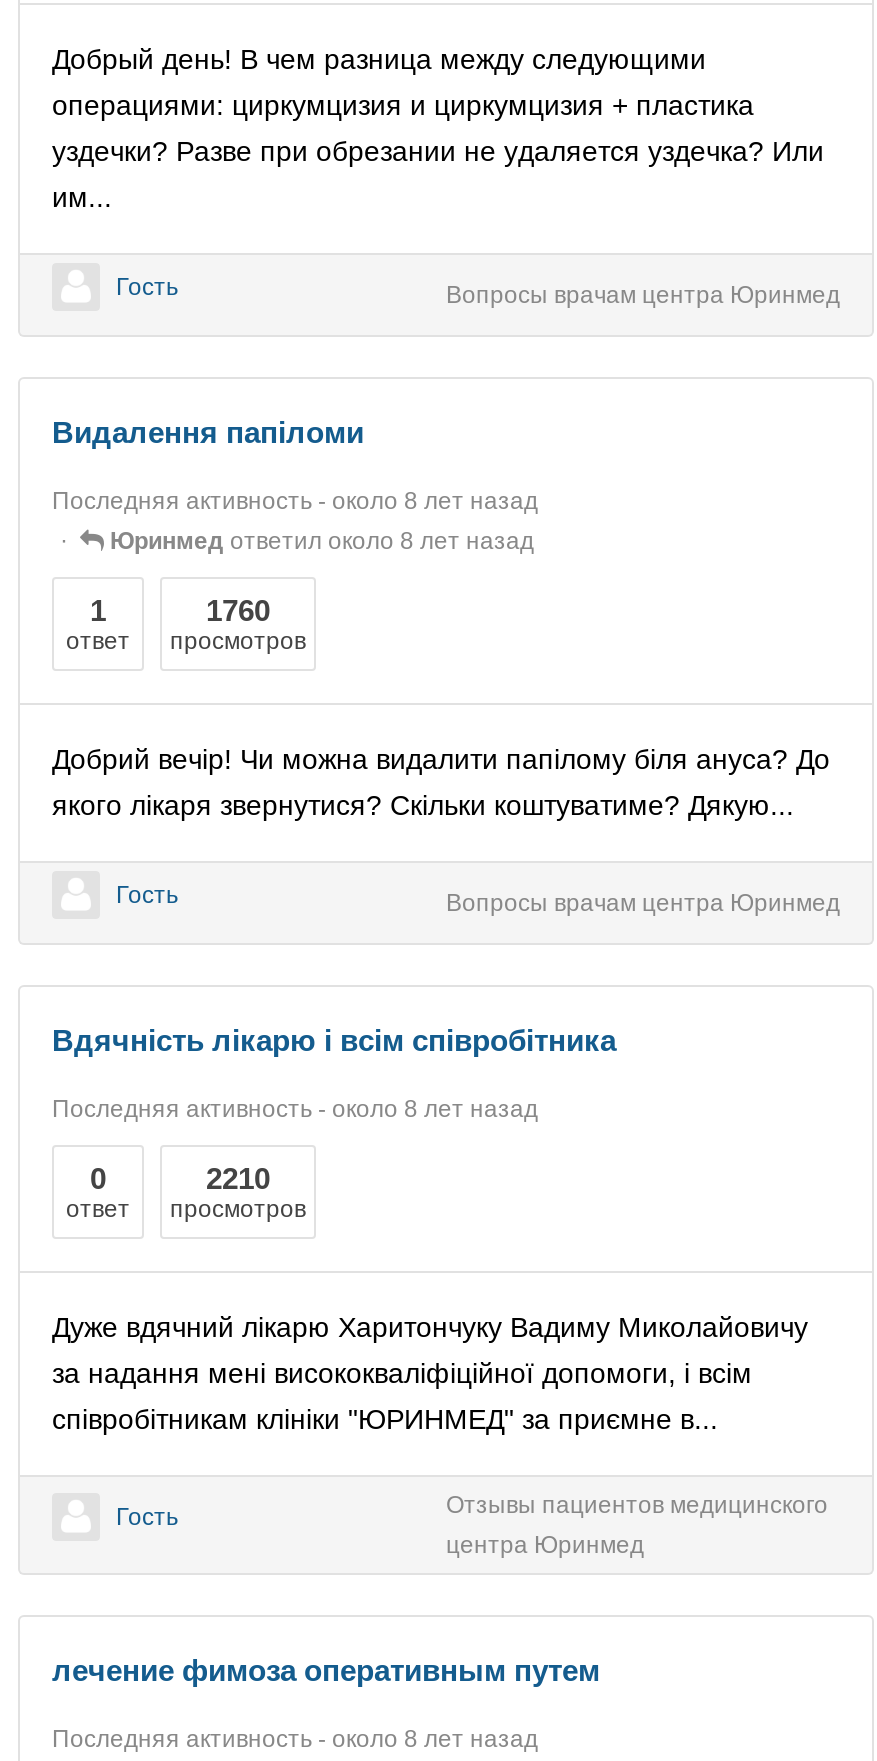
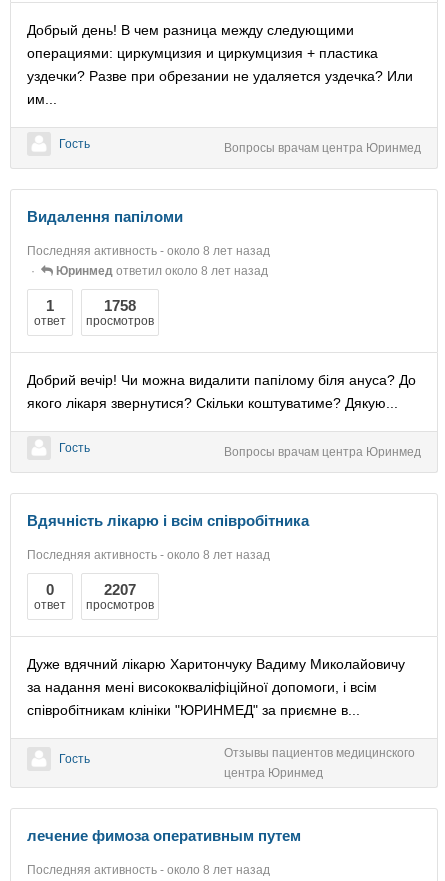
- 1760
+ 1758

- 2210
+ 2207
